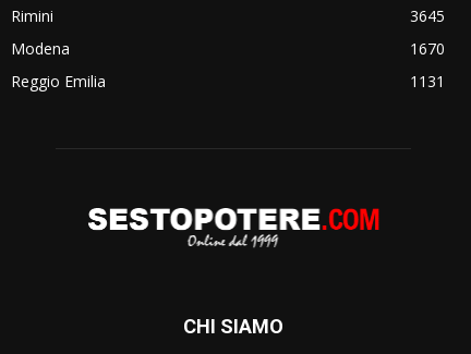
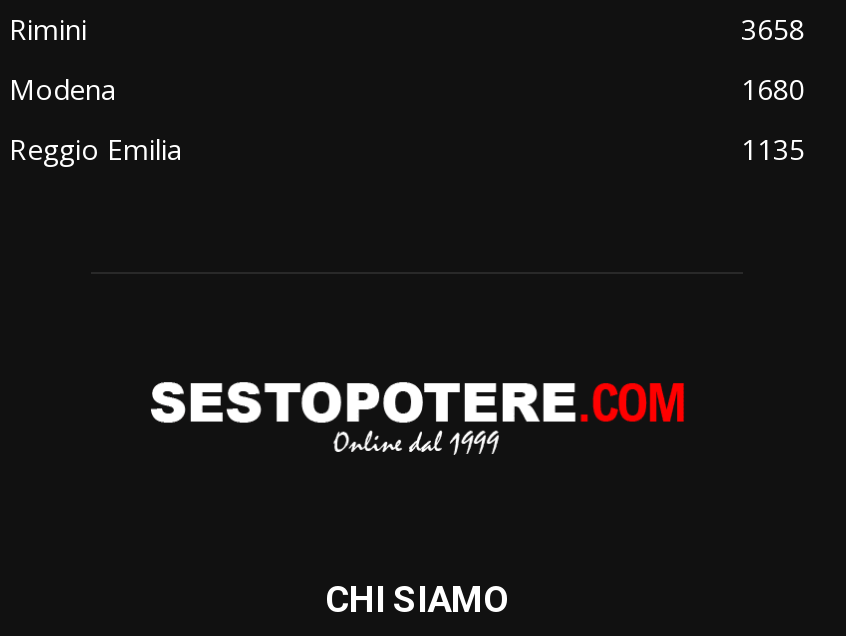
- 3645
+ 3658

- 1670
+ 1680

- 1131
+ 1135
